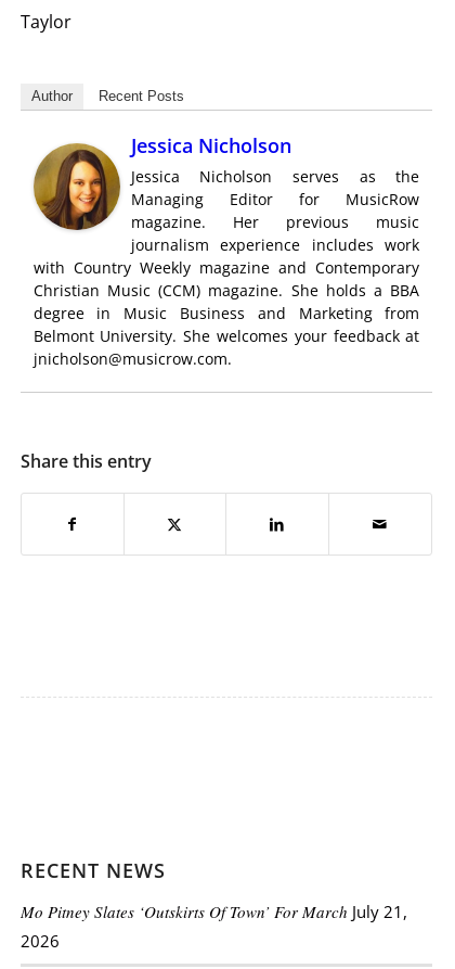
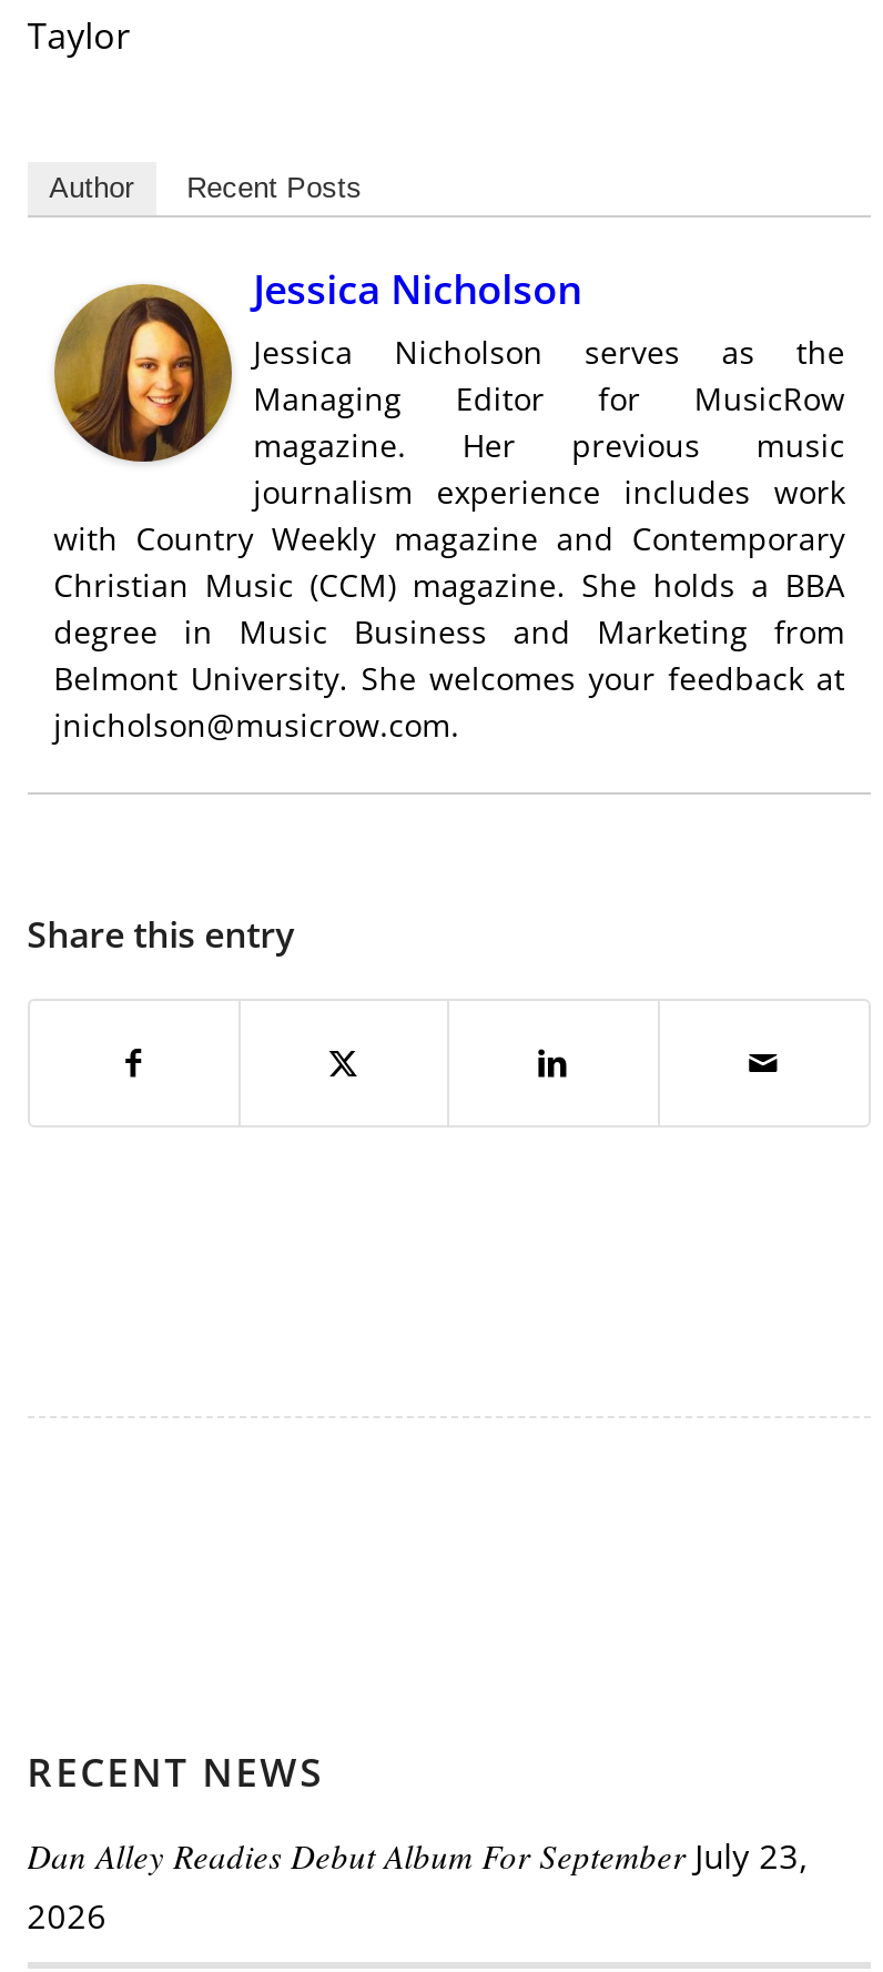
- Mo Pitney Slates ‘Outskirts Of Town’ For March July 21,
+ Dan Alley Readies Debut Album For September July 23,
